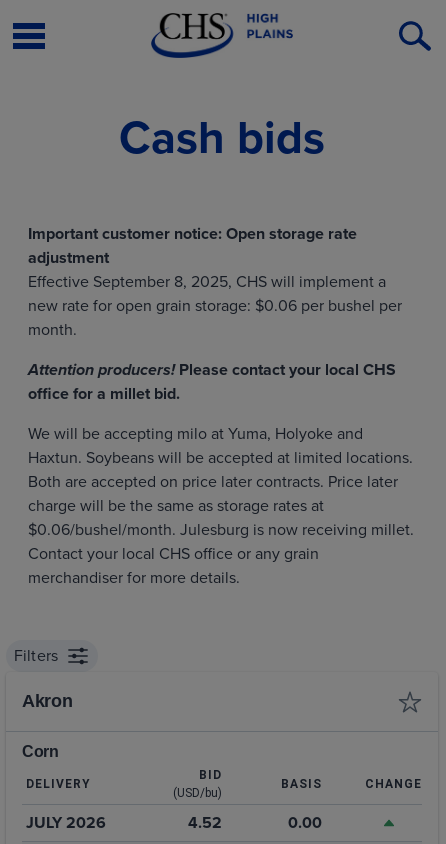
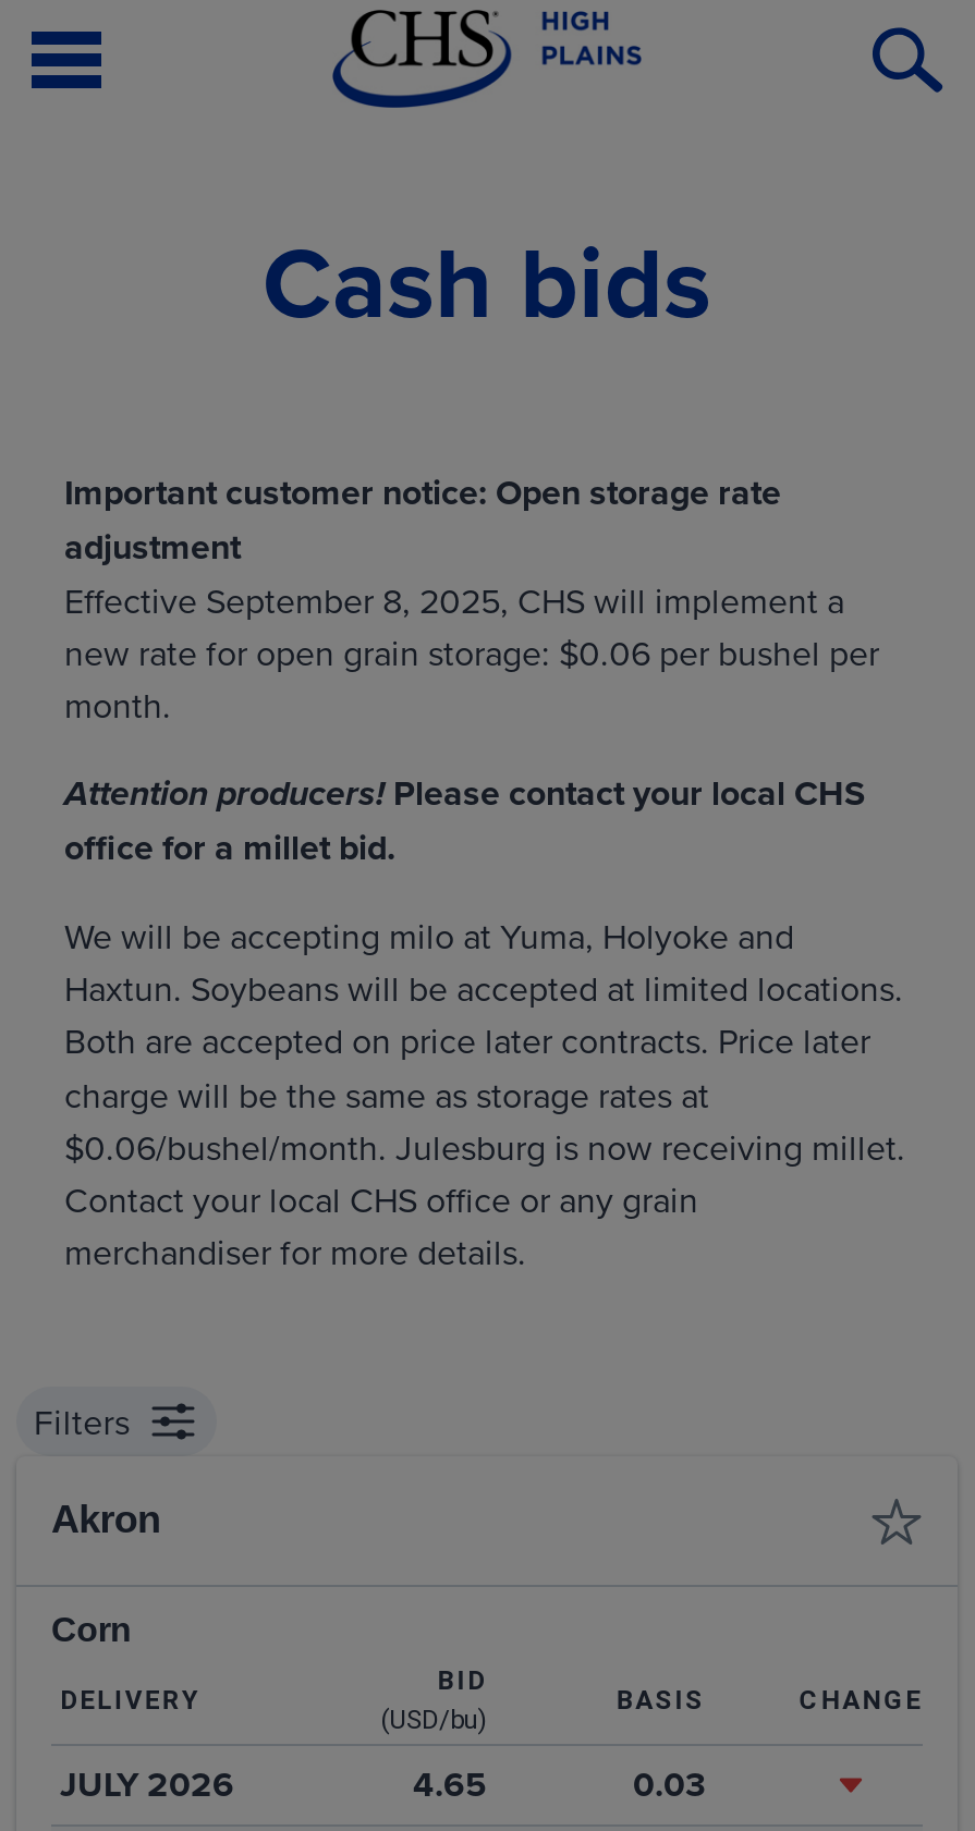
- 4.52
+ 4.65

- 0.00
+ 0.03
